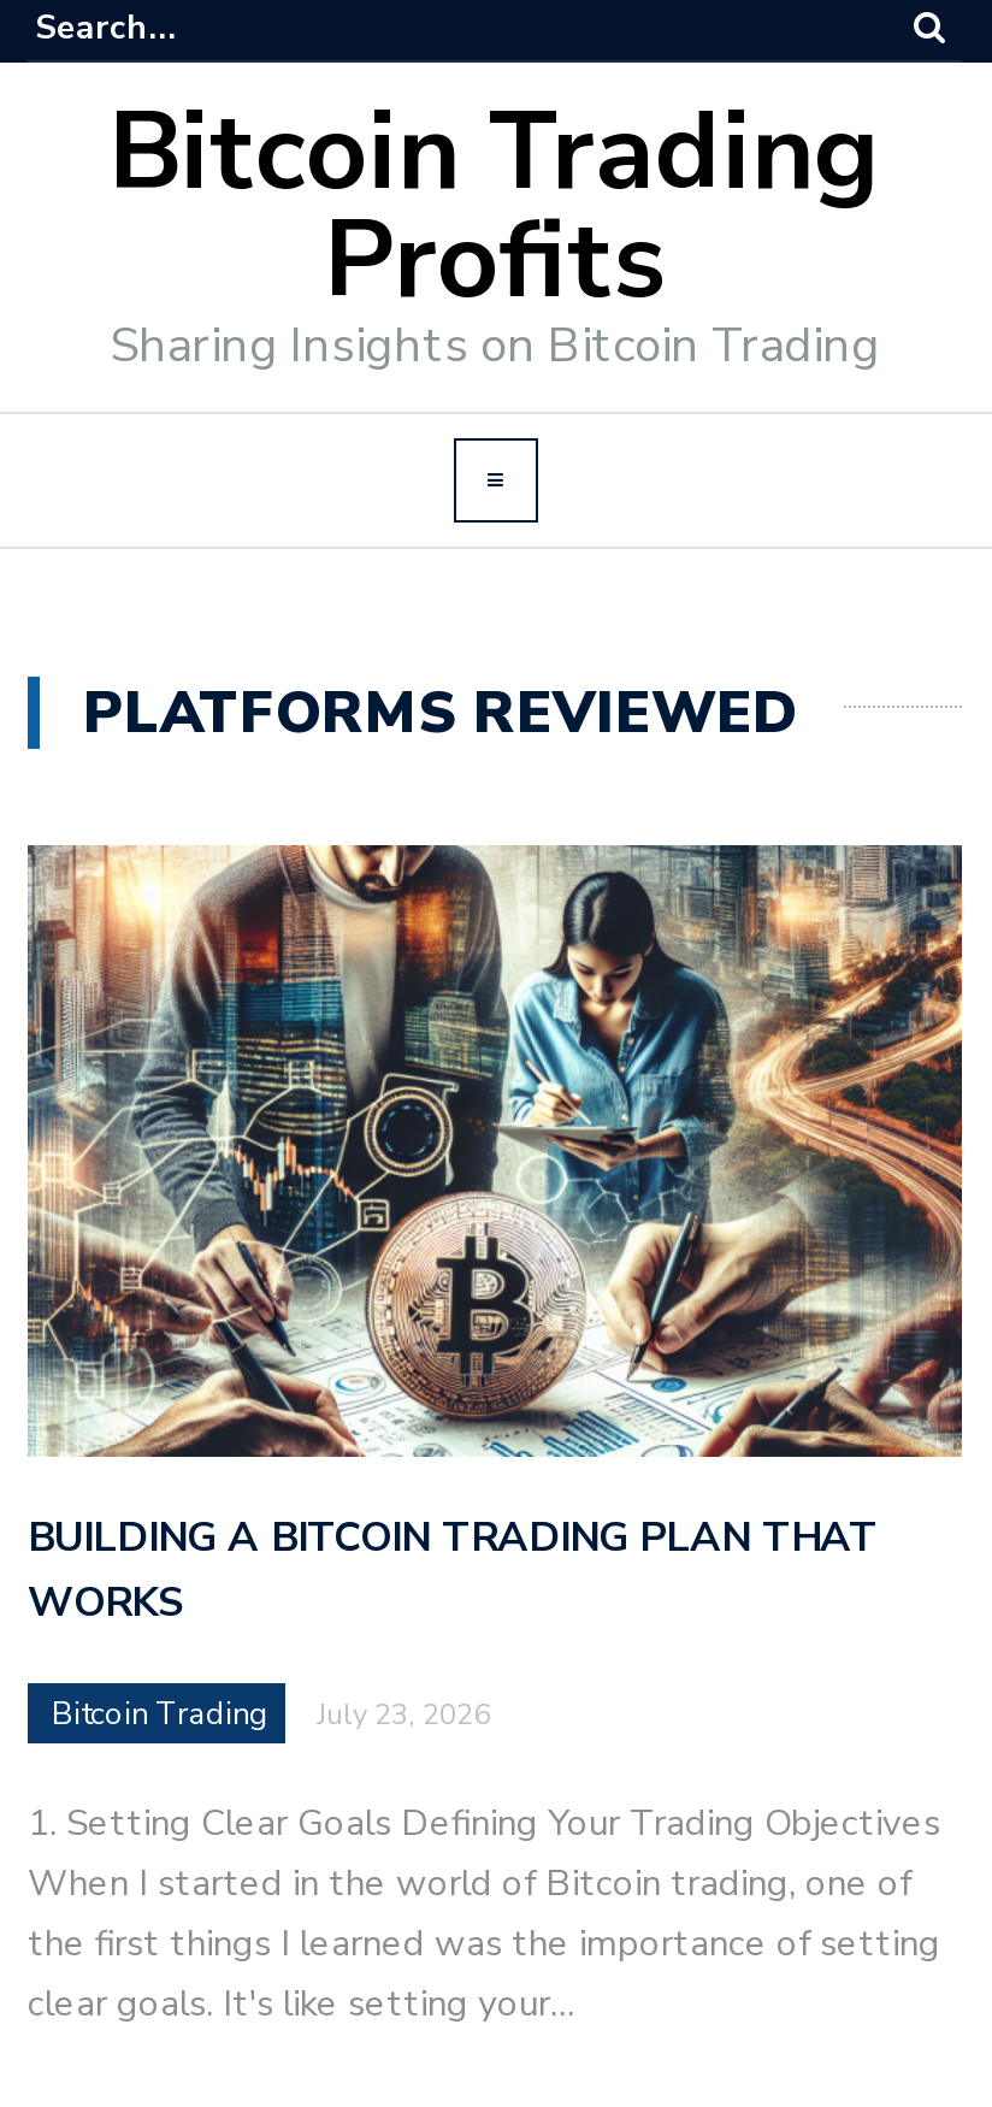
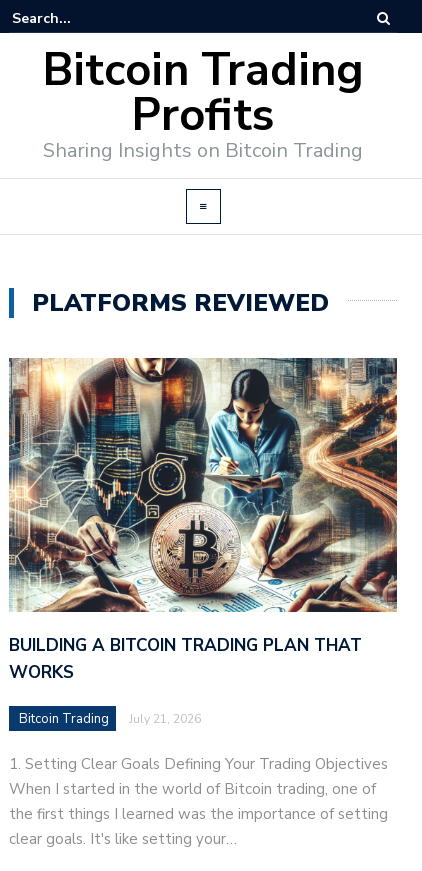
- Bitcoin Trading July 23, 2026
+ Bitcoin Trading July 21, 2026
